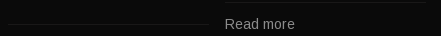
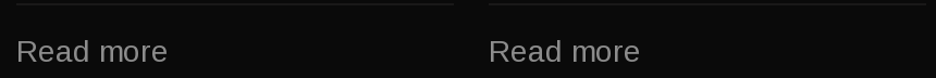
+ Read more
